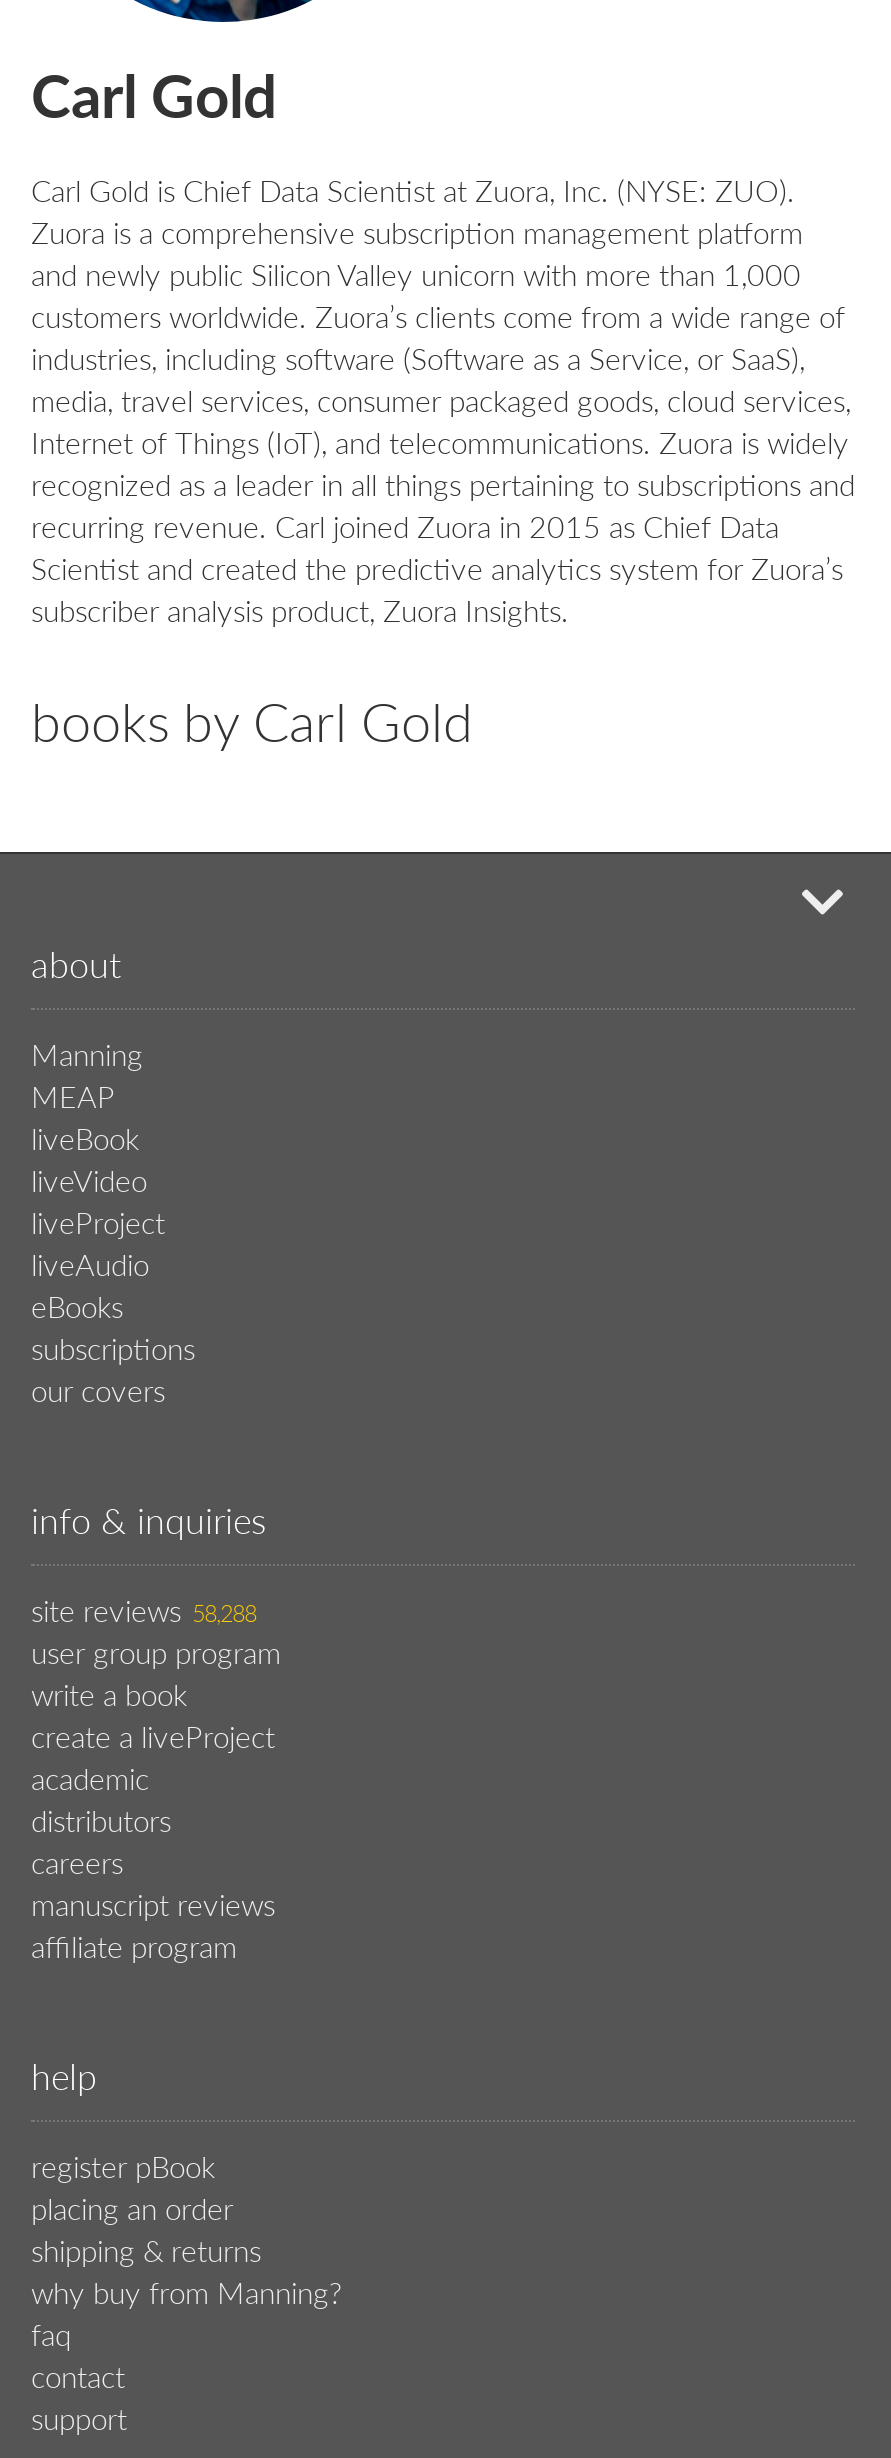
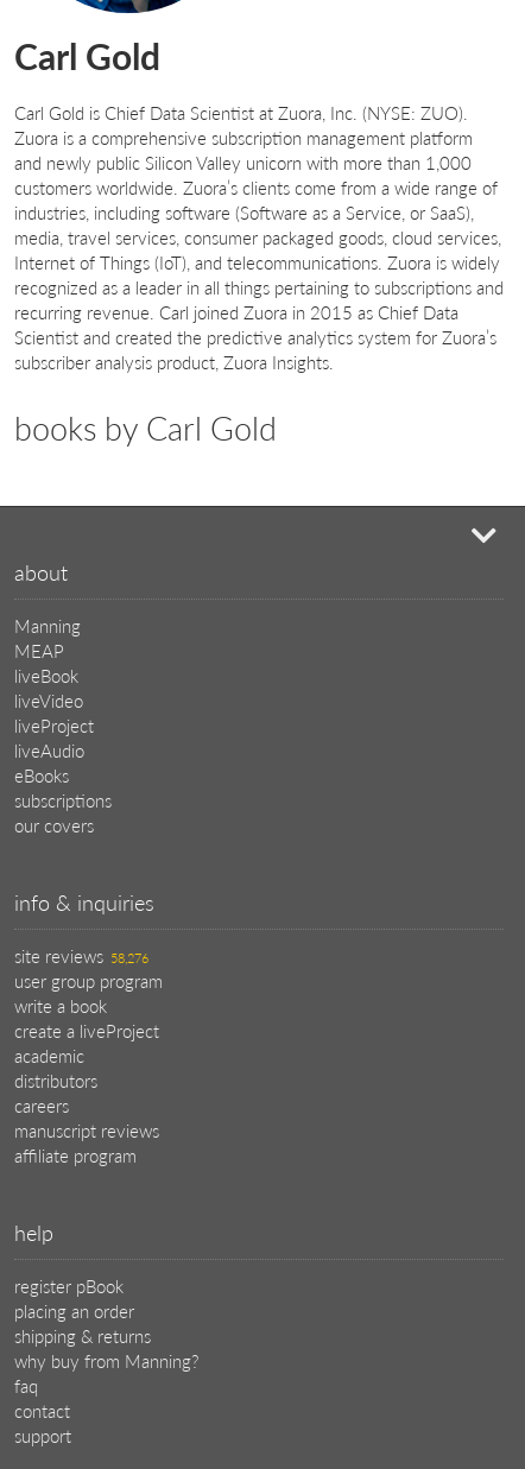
- site reviews 58,288
+ site reviews 58,276
